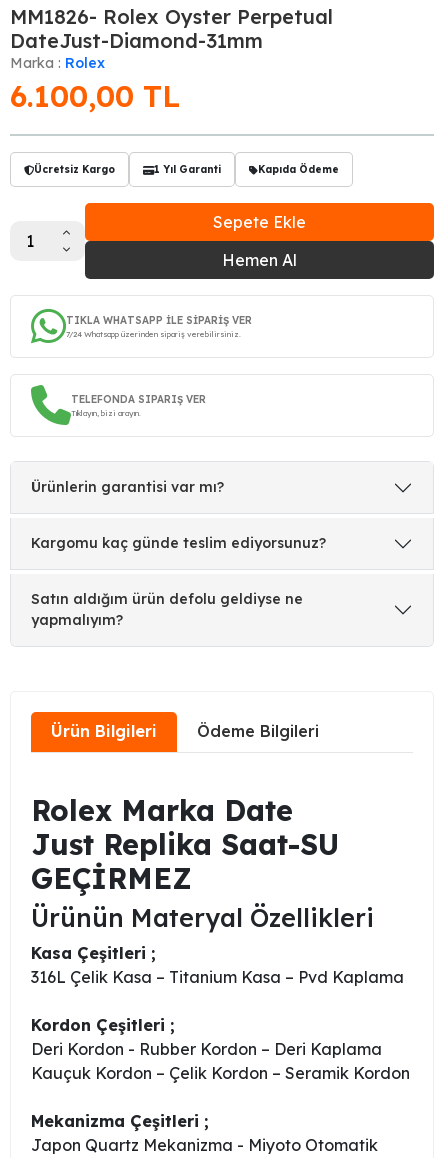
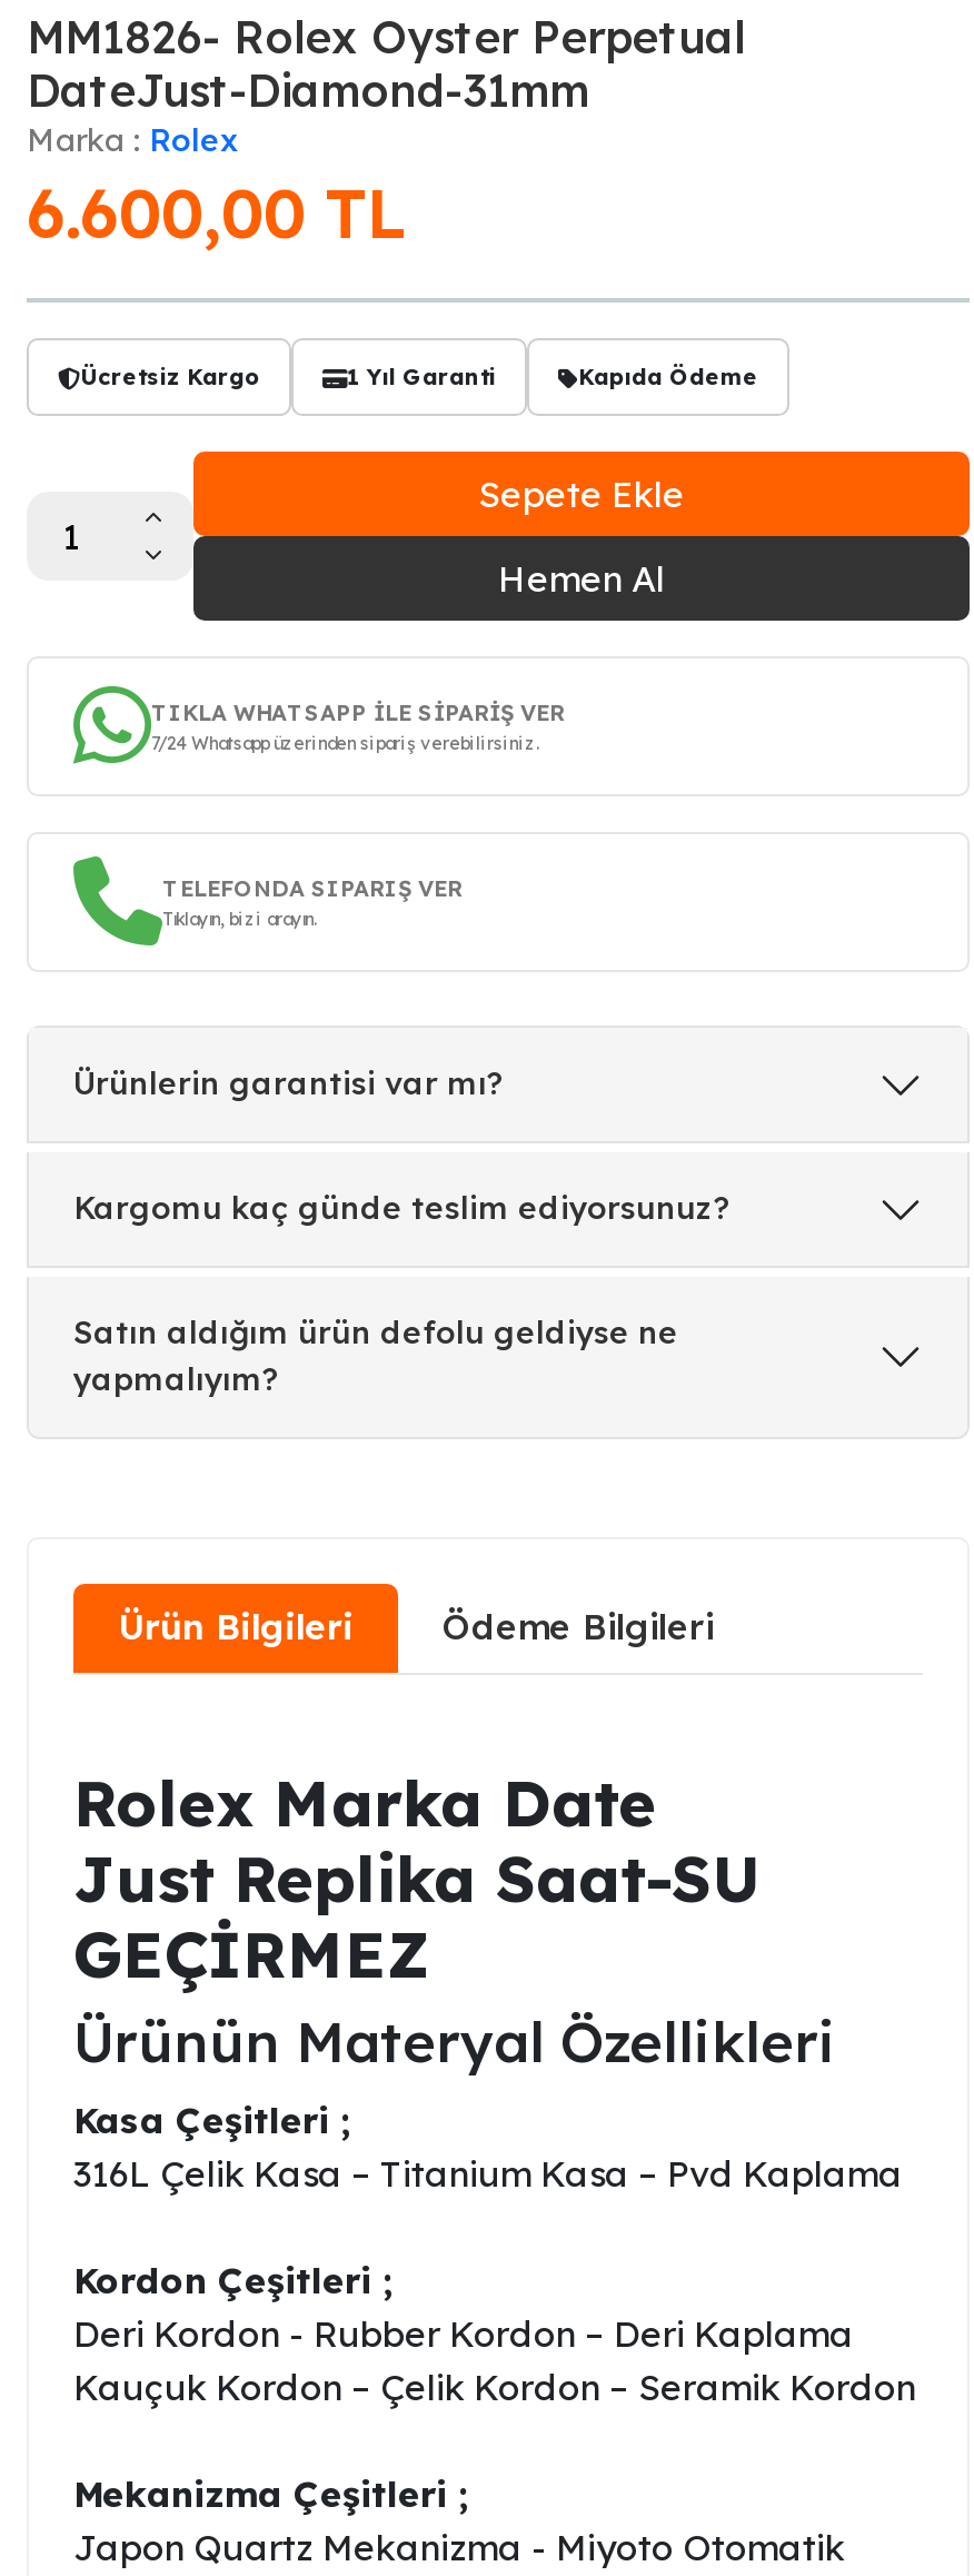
- 6.100,00 TL
+ 6.600,00 TL
